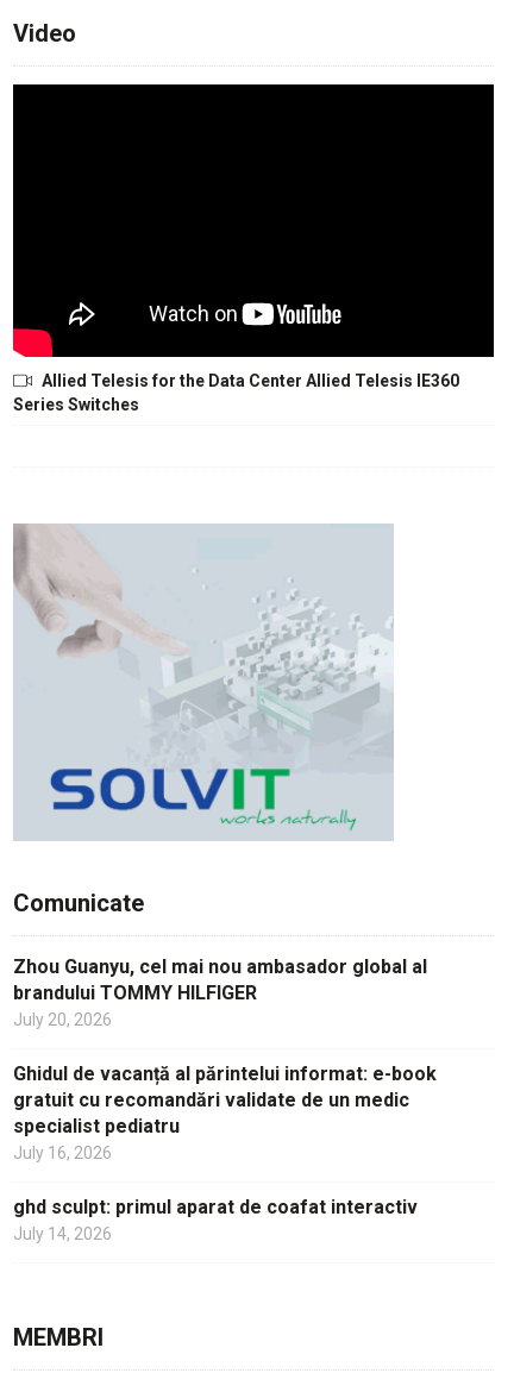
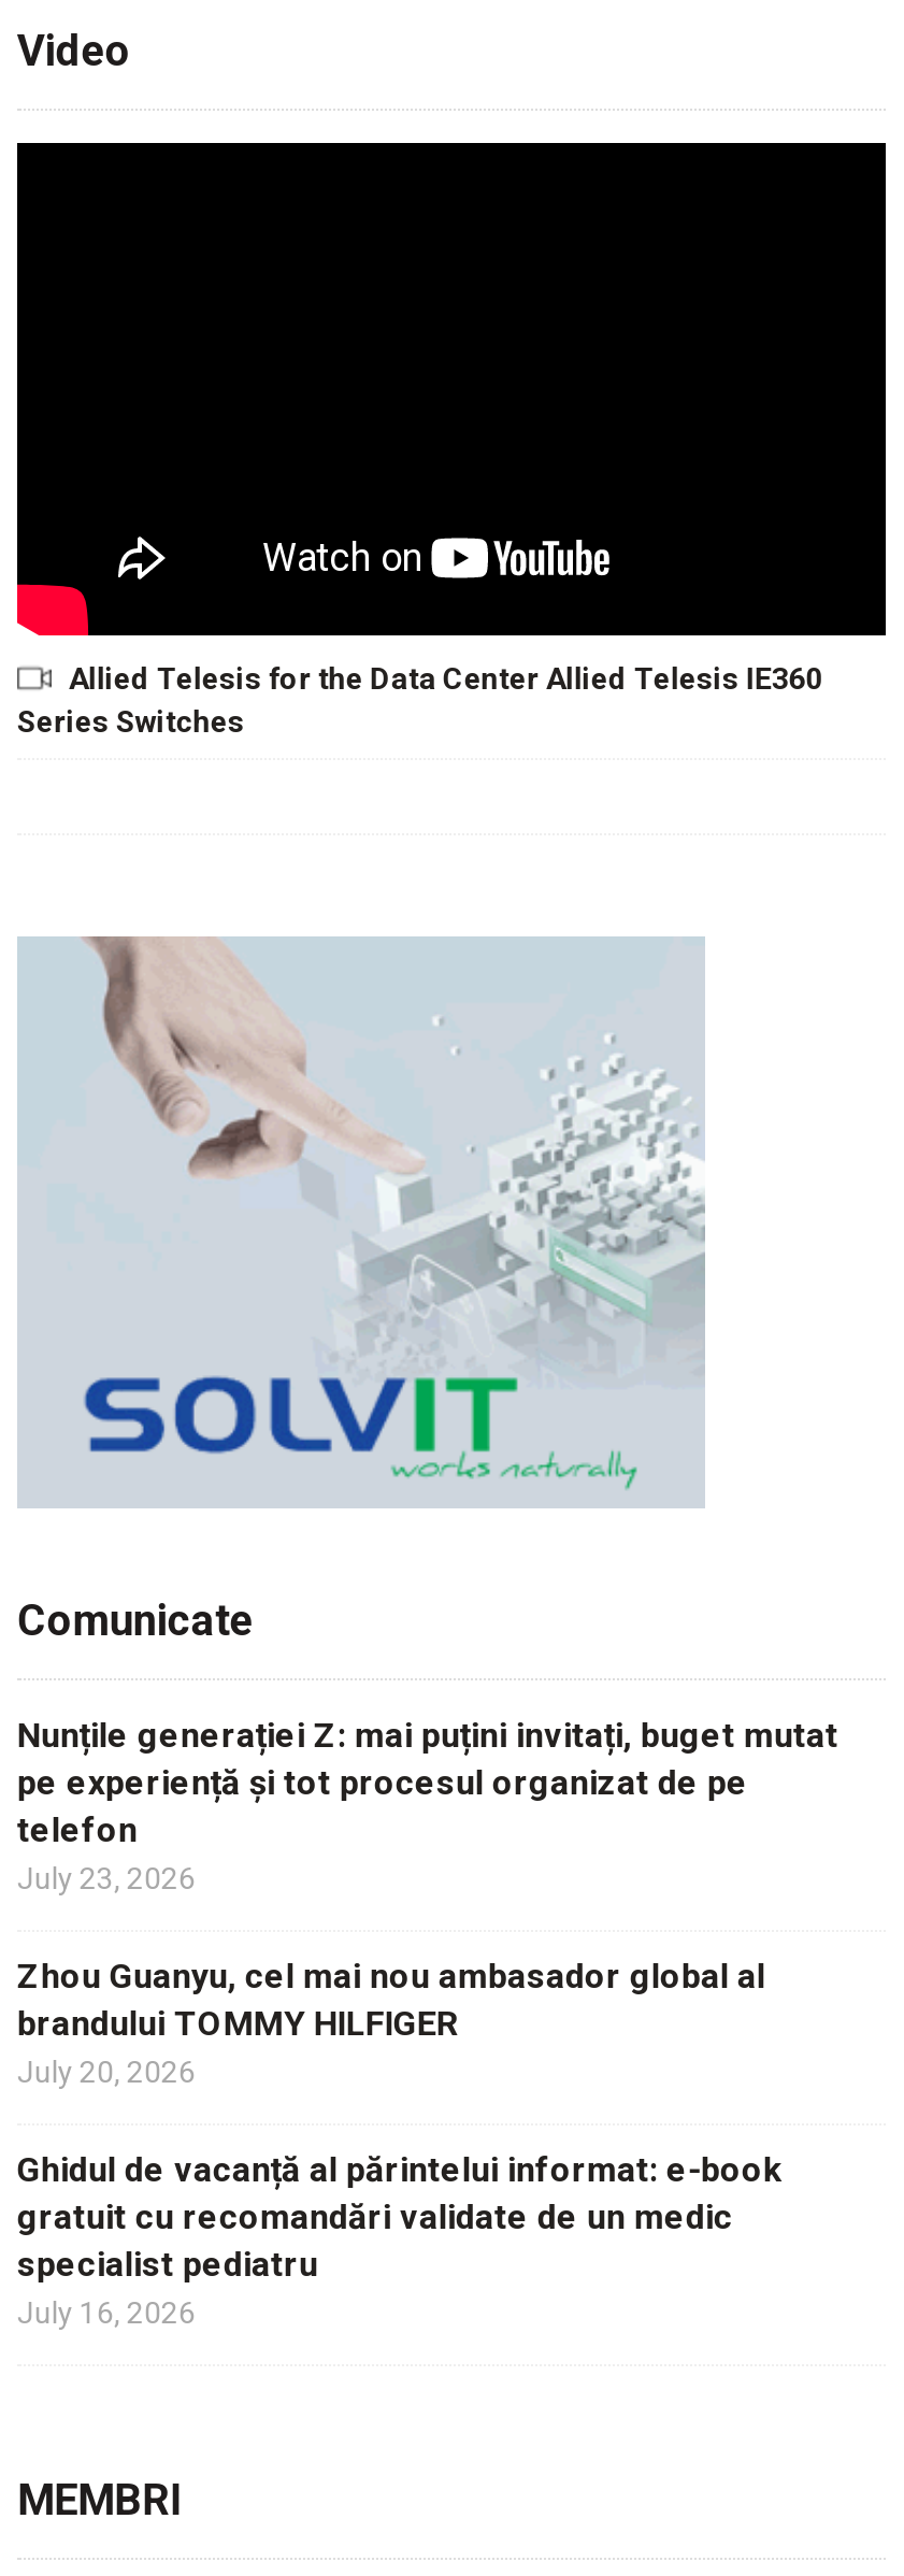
- [image]
+ [image]

+ Nunțile generației Z: mai puțini invitați, buget mutat
+ pe experiență și tot procesul organizat de pe
+ telefon
+ July 23, 2026

moved down: Zhou Guanyu, cel mai nou ambasador global al | brandului TOMMY HILFIGER | July 20, 2026 | Ghidul de vacanță al părintelui informat: e-book | gratuit cu recomandări validate de un medic | specialist pediatru | July 16, 2026

- ghd sculpt: primul aparat de coafat interactiv
- July 14, 2026
